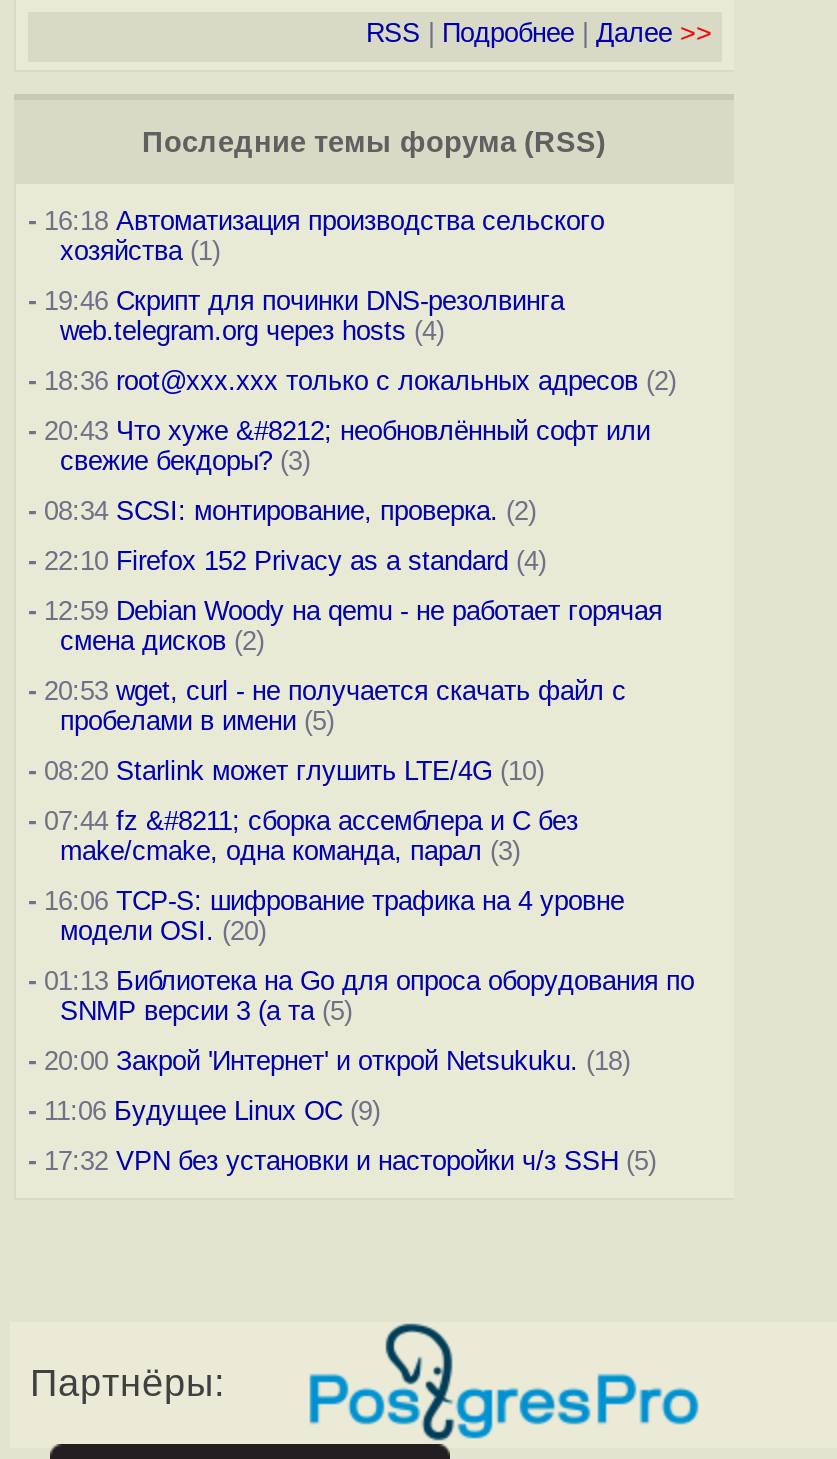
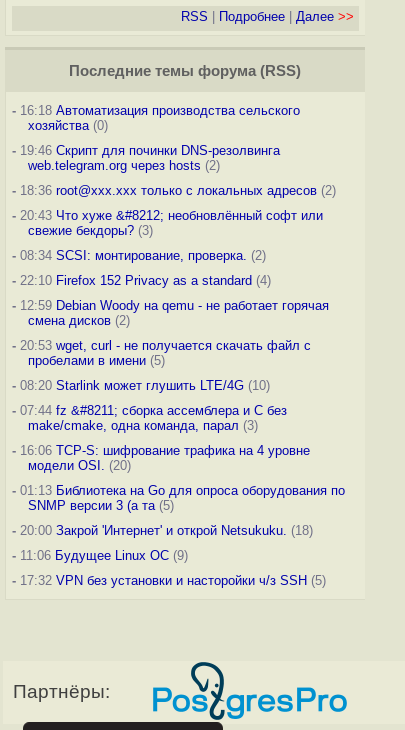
- хозяйства (1)
+ хозяйства (0)

- web.telegram.org через hosts (4)
+ web.telegram.org через hosts (2)
